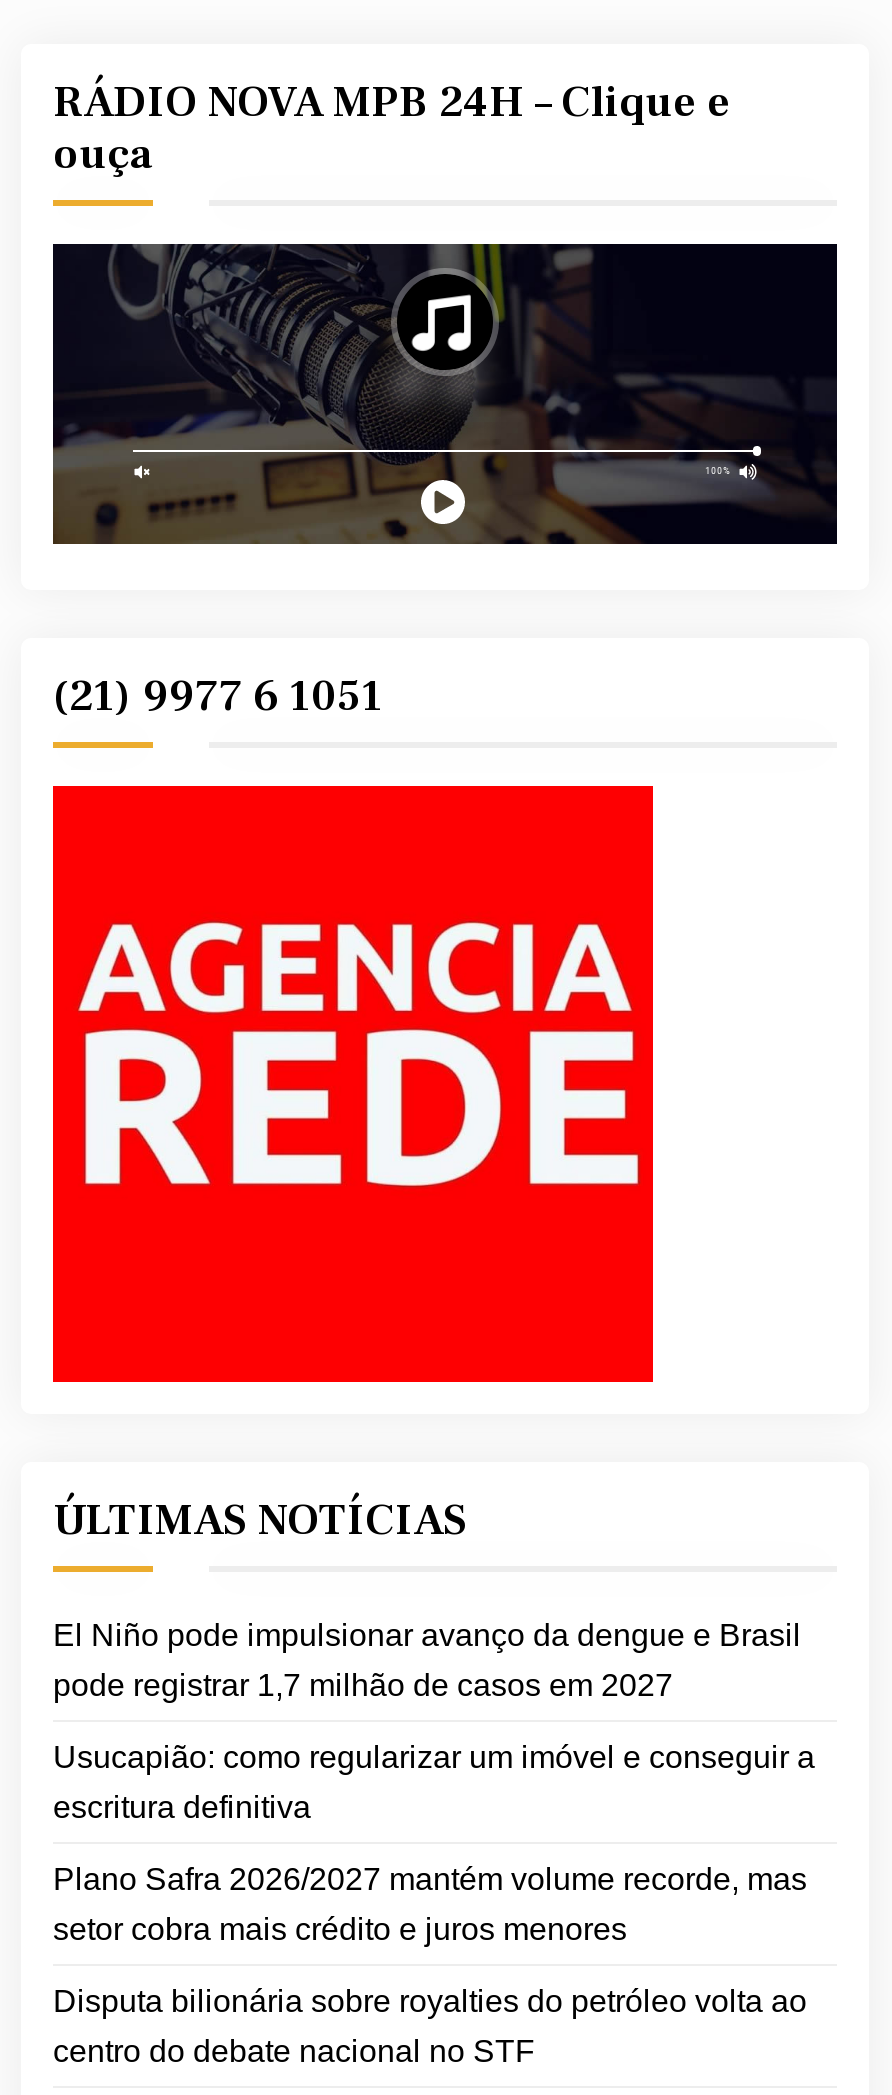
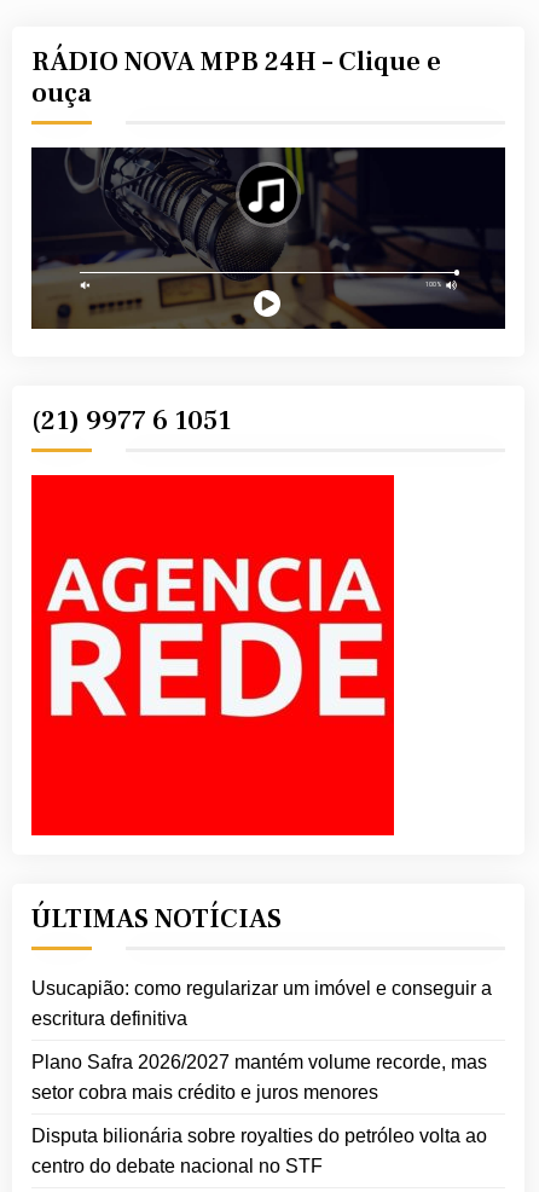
- El Niño pode impulsionar avanço da dengue e Brasil
- pode registrar 1,7 milhão de casos em 2027
